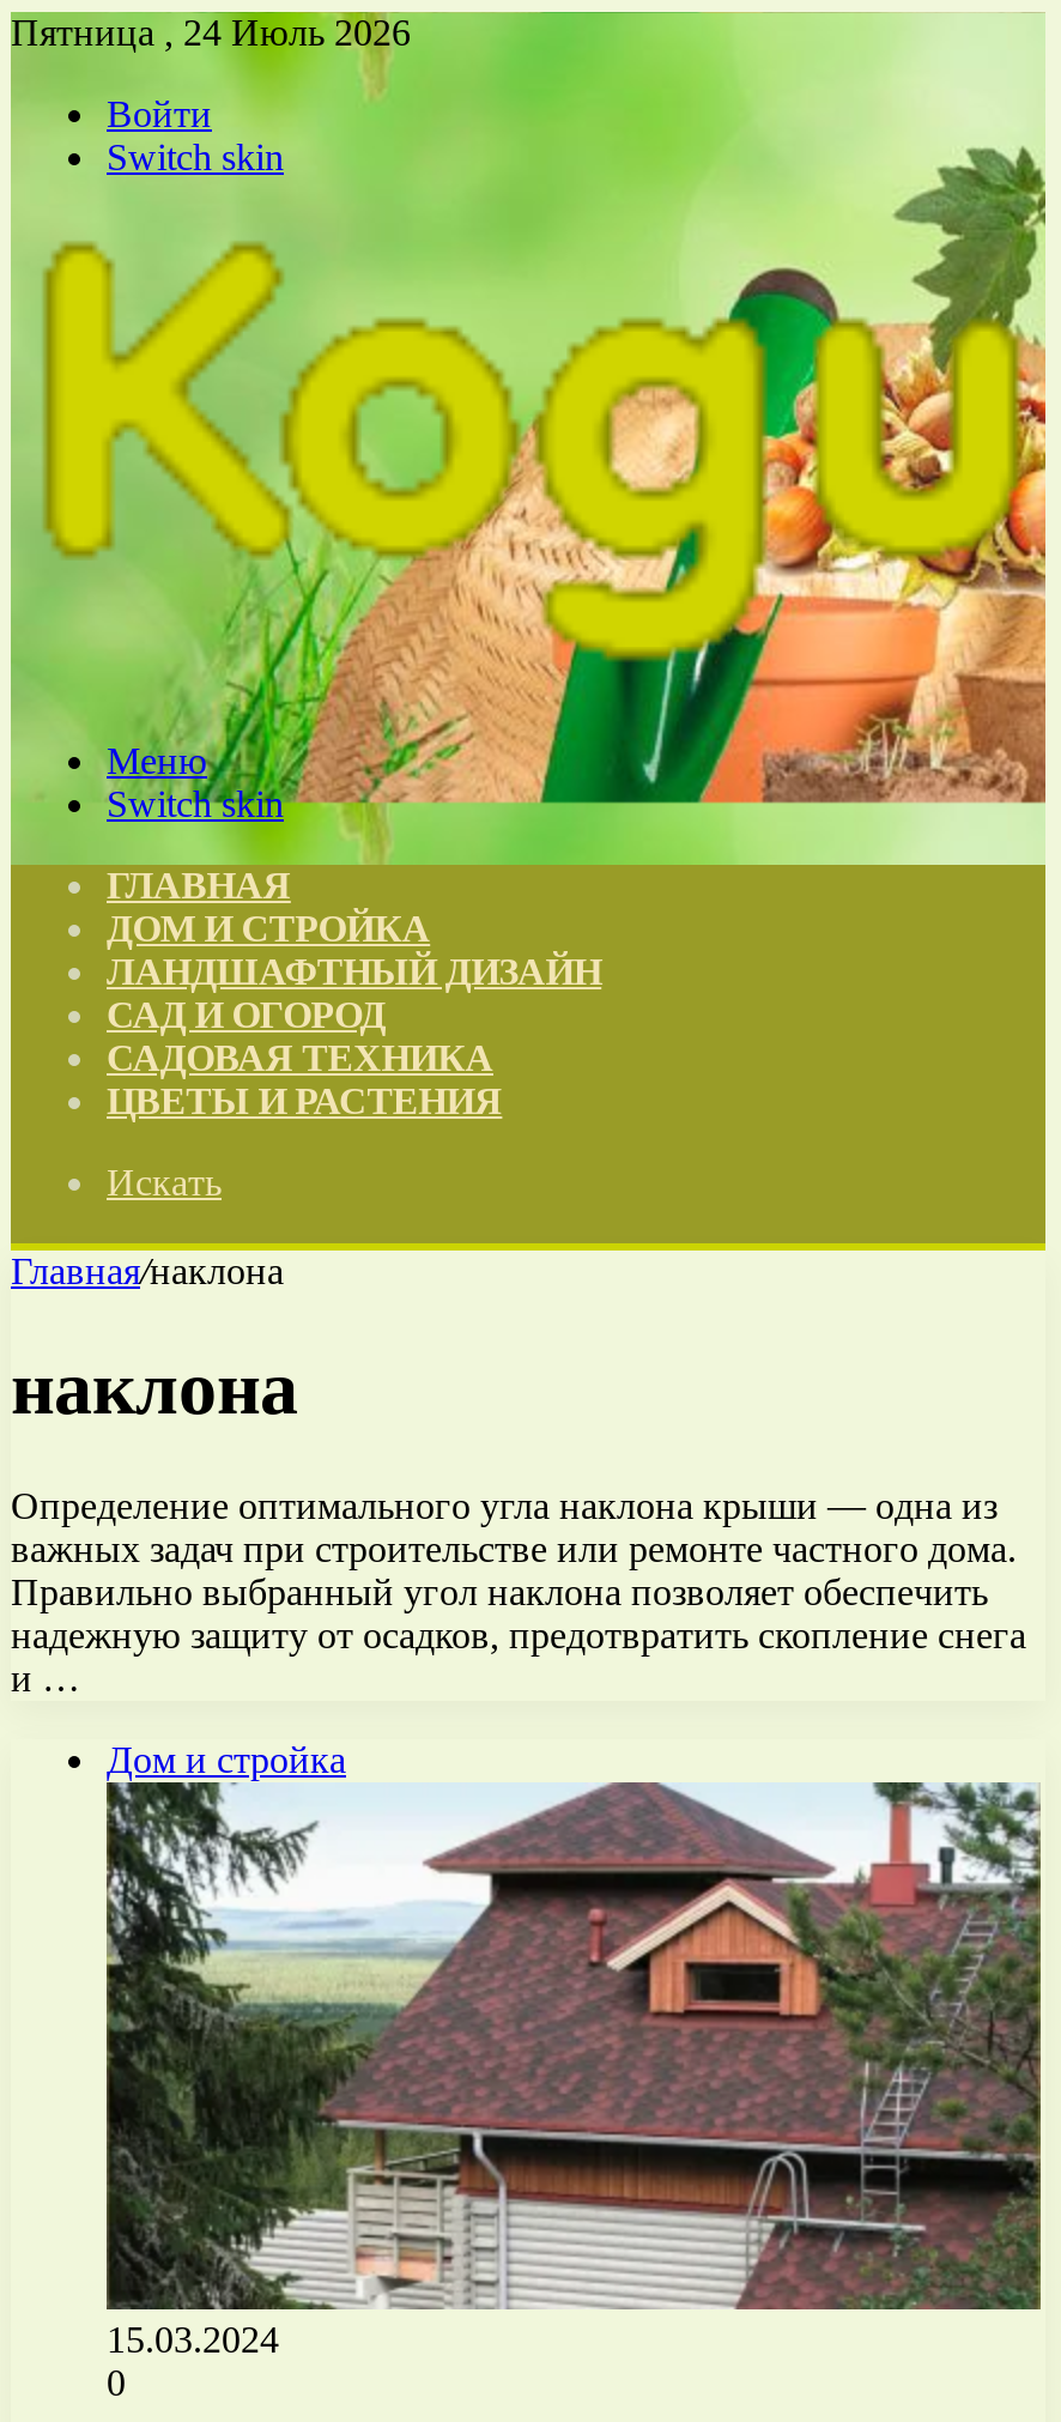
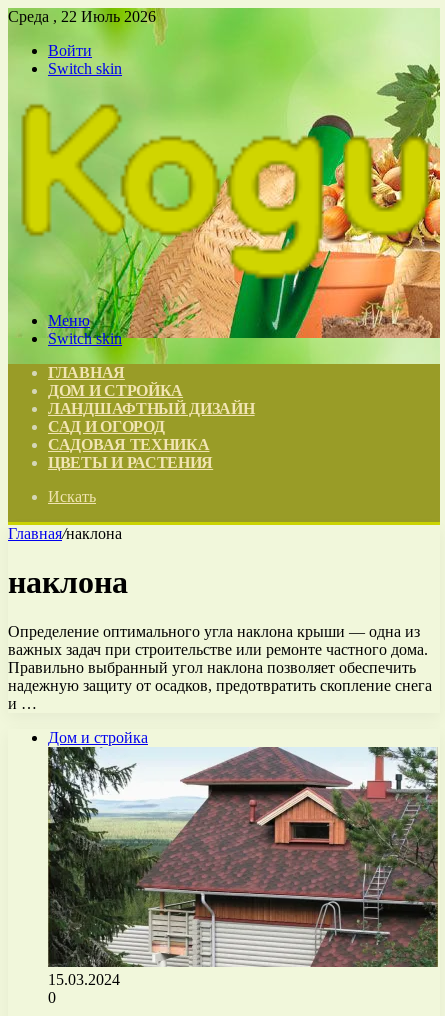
- Пятница , 24 Июль 2026
+ Среда , 22 Июль 2026
